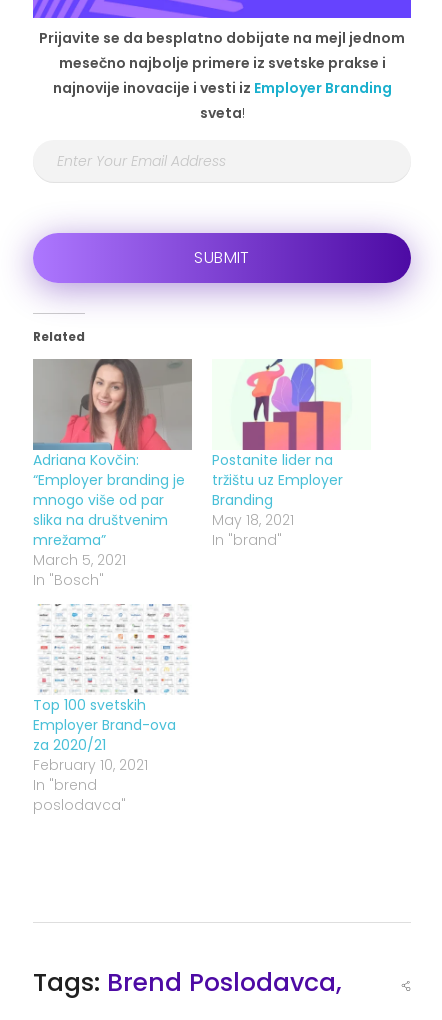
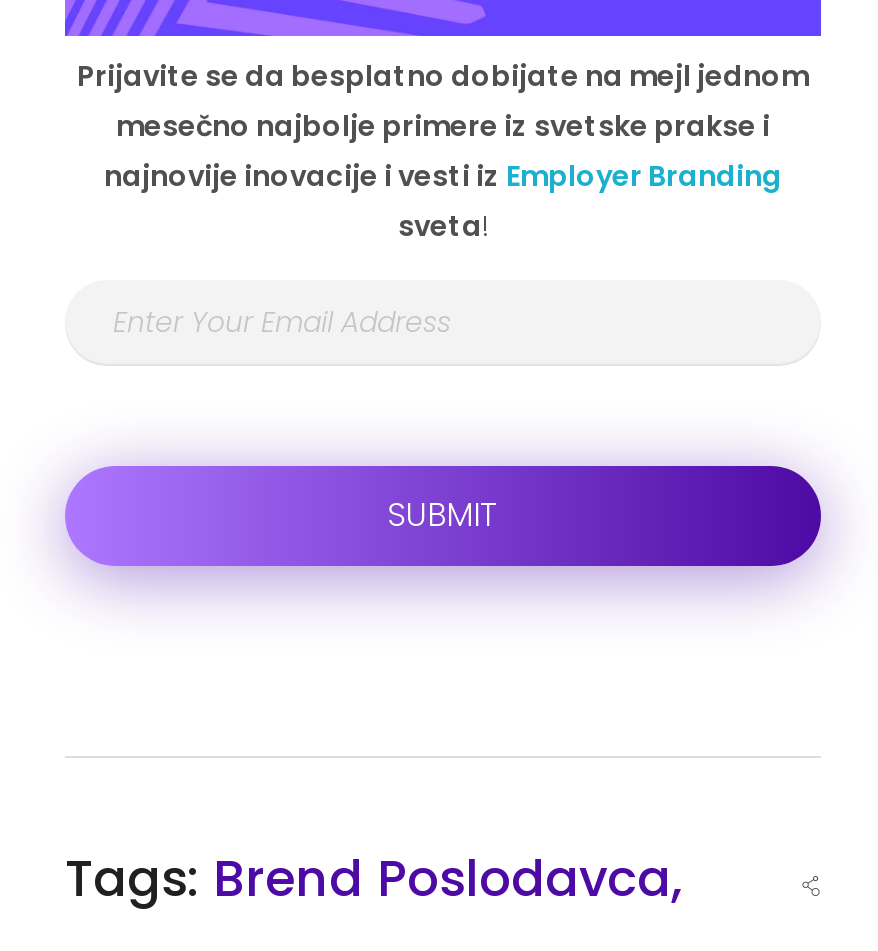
- Related

- [image]
- Adriana Kovčin:
- “Employer branding je
- mnogo više od par
- slika na društvenim
- mrežama”
- March 5, 2021
- In "Bosch"

- [image]
- Postanite lider na
- tržištu uz Employer
- Branding
- May 18, 2021
- In "brand"

- [image]
- Top 100 svetskih
- Employer Brand-ova
- za 2020/21
- February 10, 2021
- In "brend
- poslodavca"
